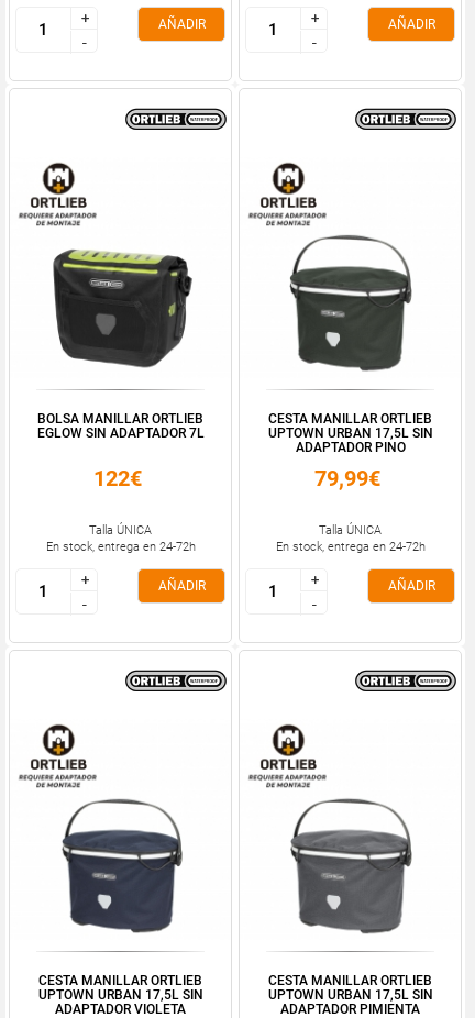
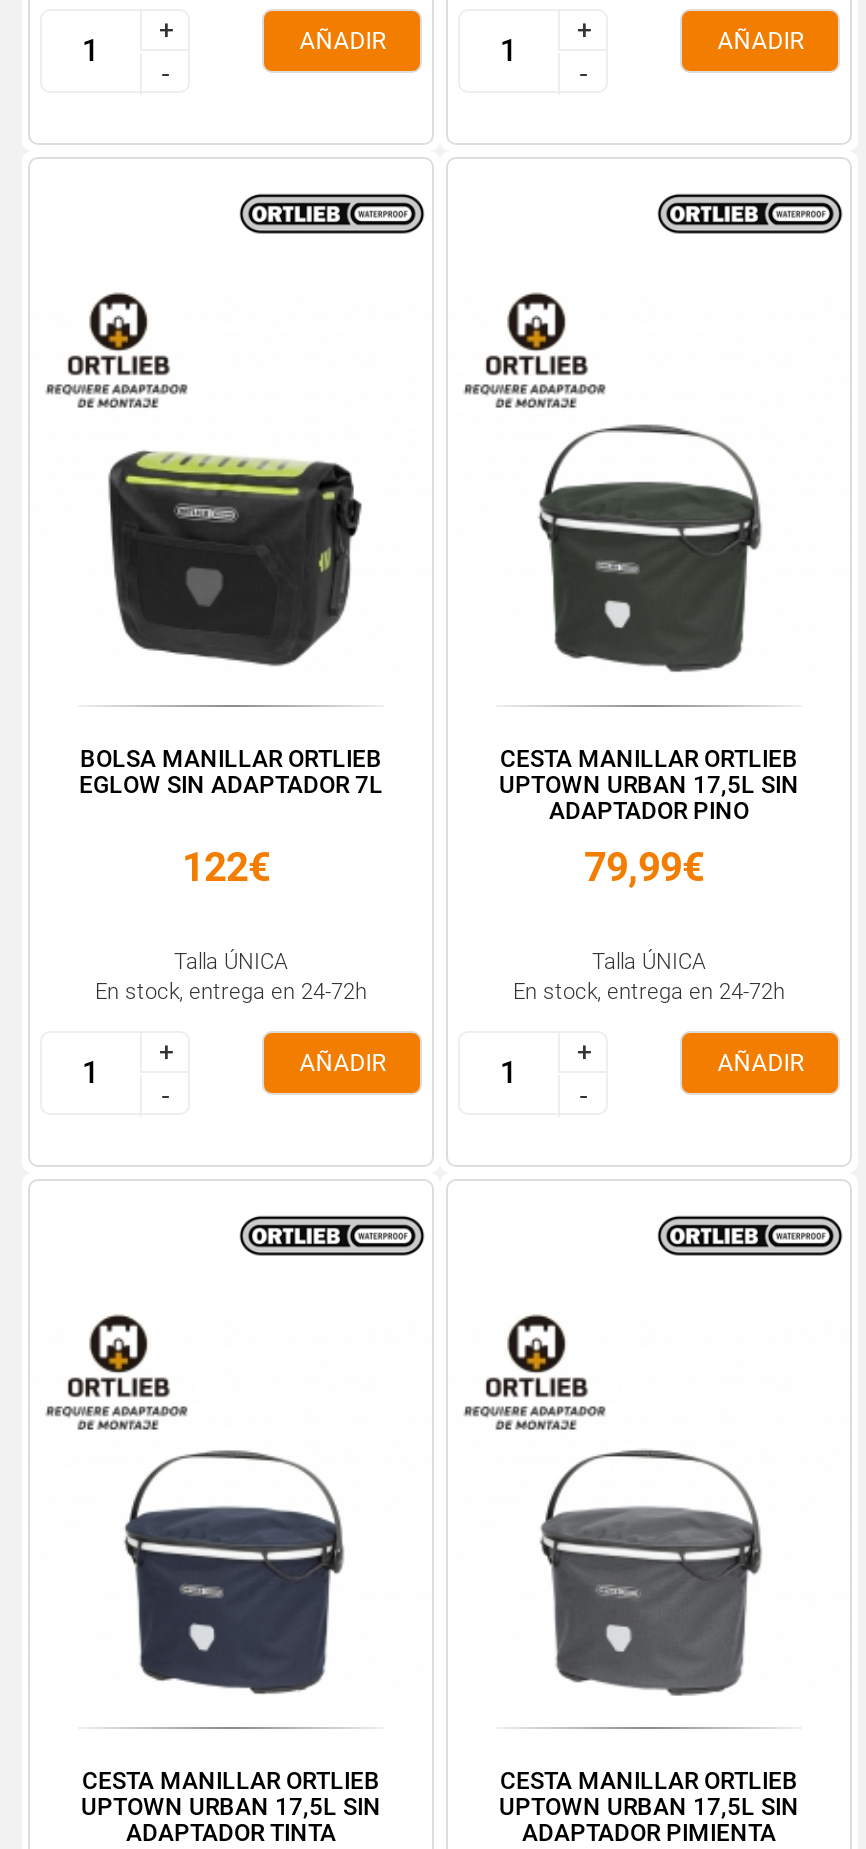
- ADAPTADOR VIOLETA
+ ADAPTADOR TINTA
